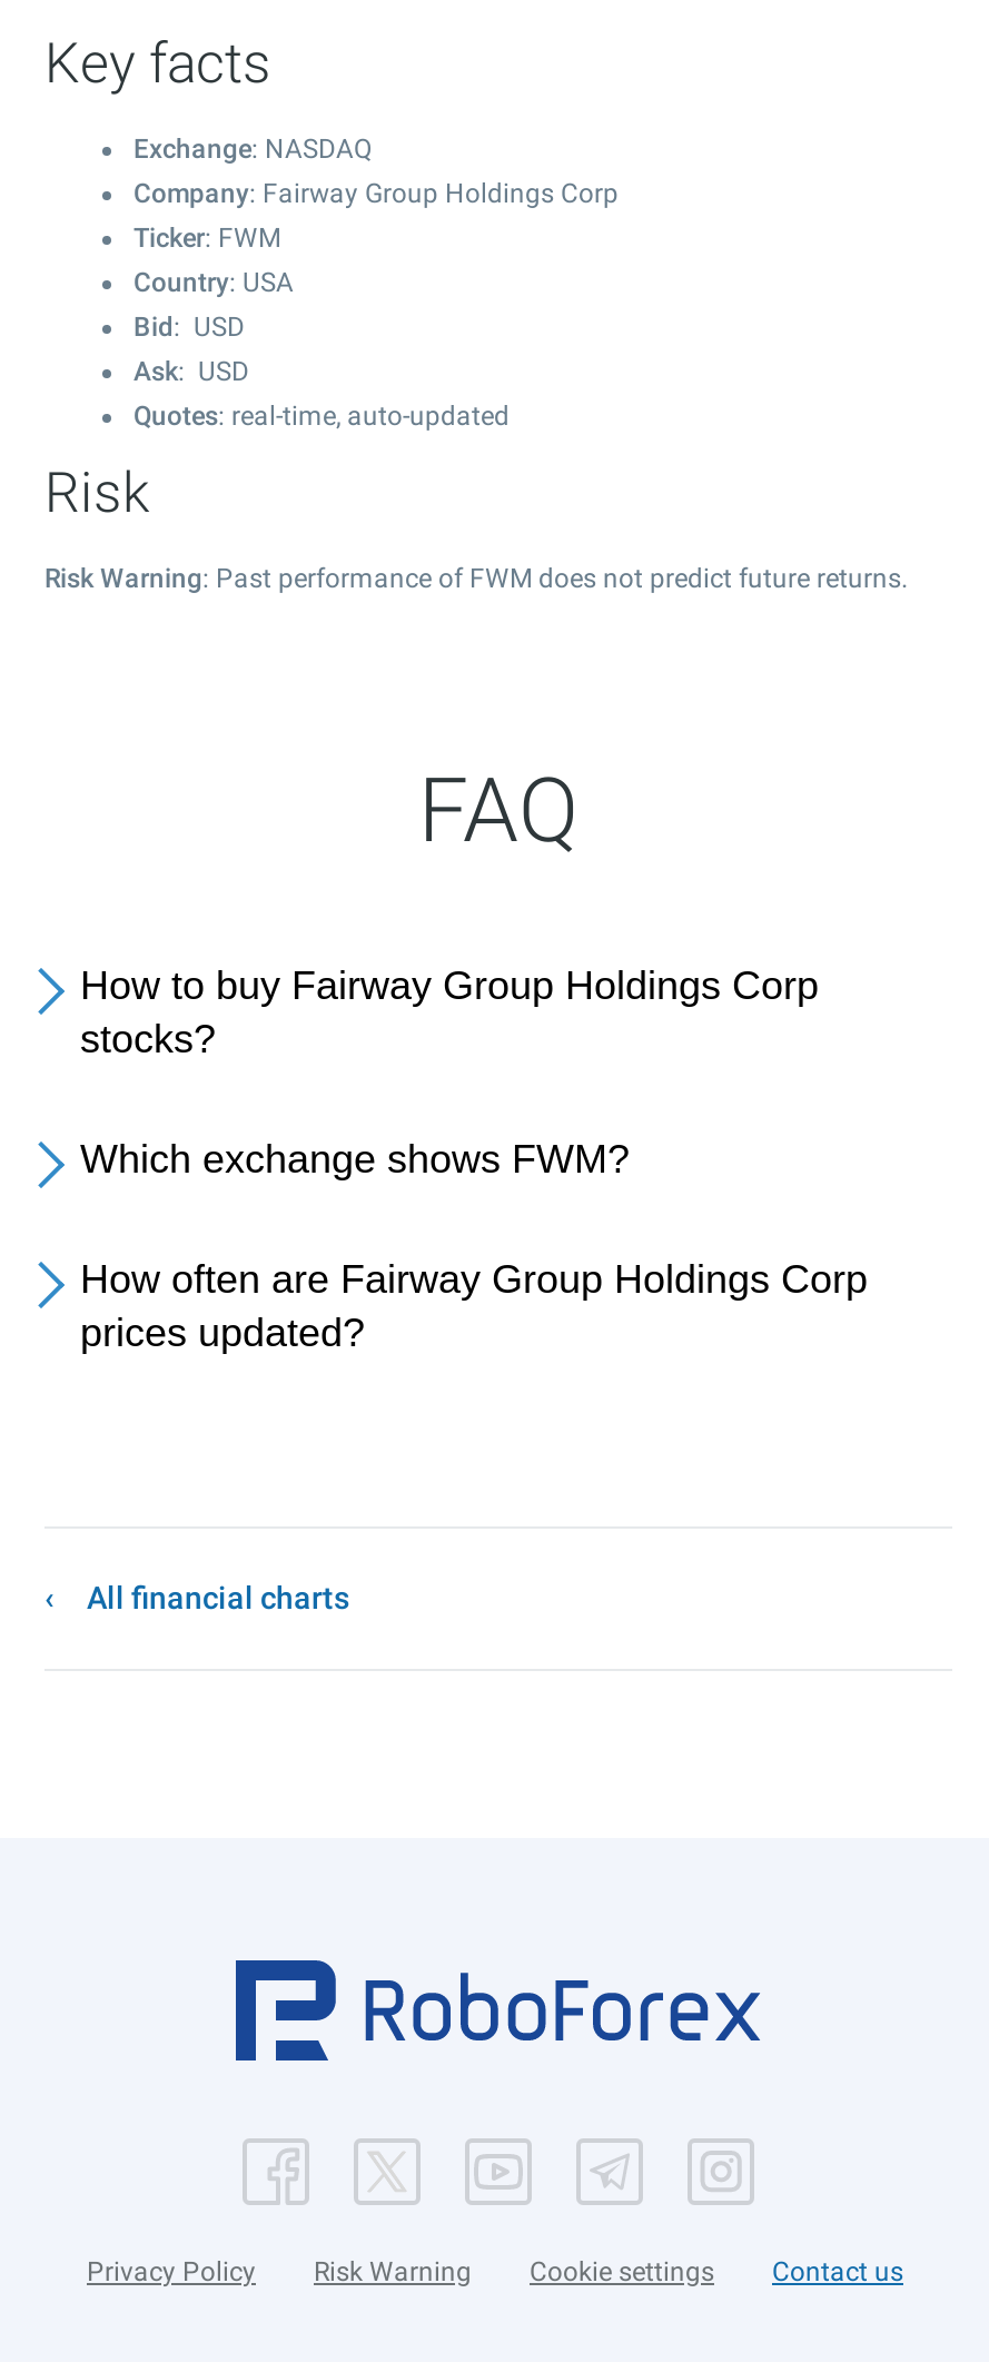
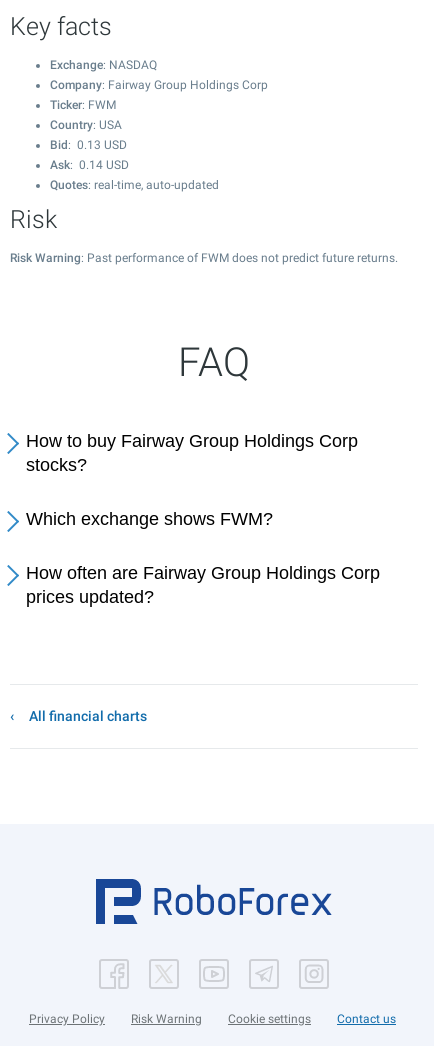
- Bid: USD
- Ask: USD
+ Bid: 0.13 USD
+ Ask: 0.14 USD
